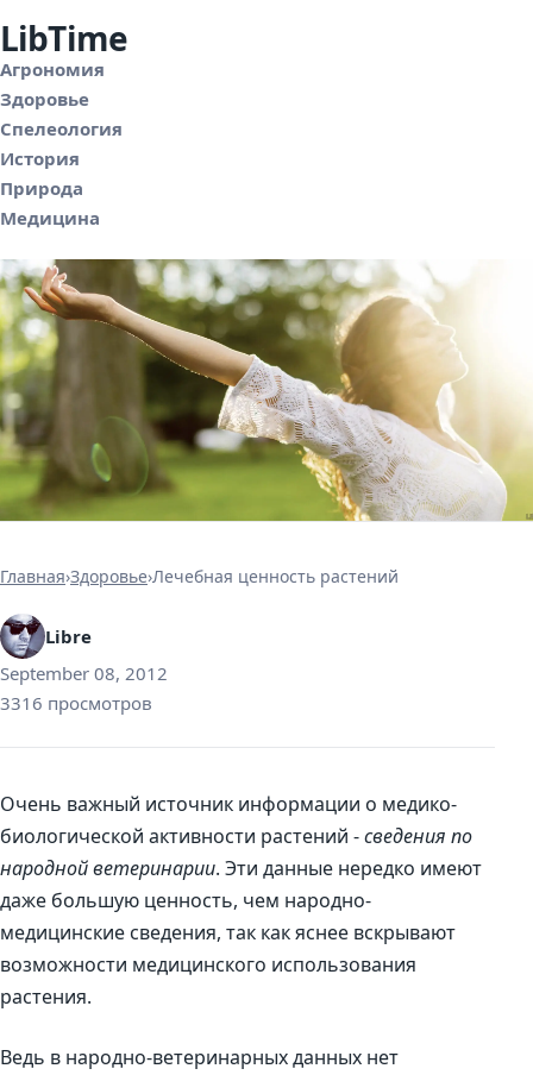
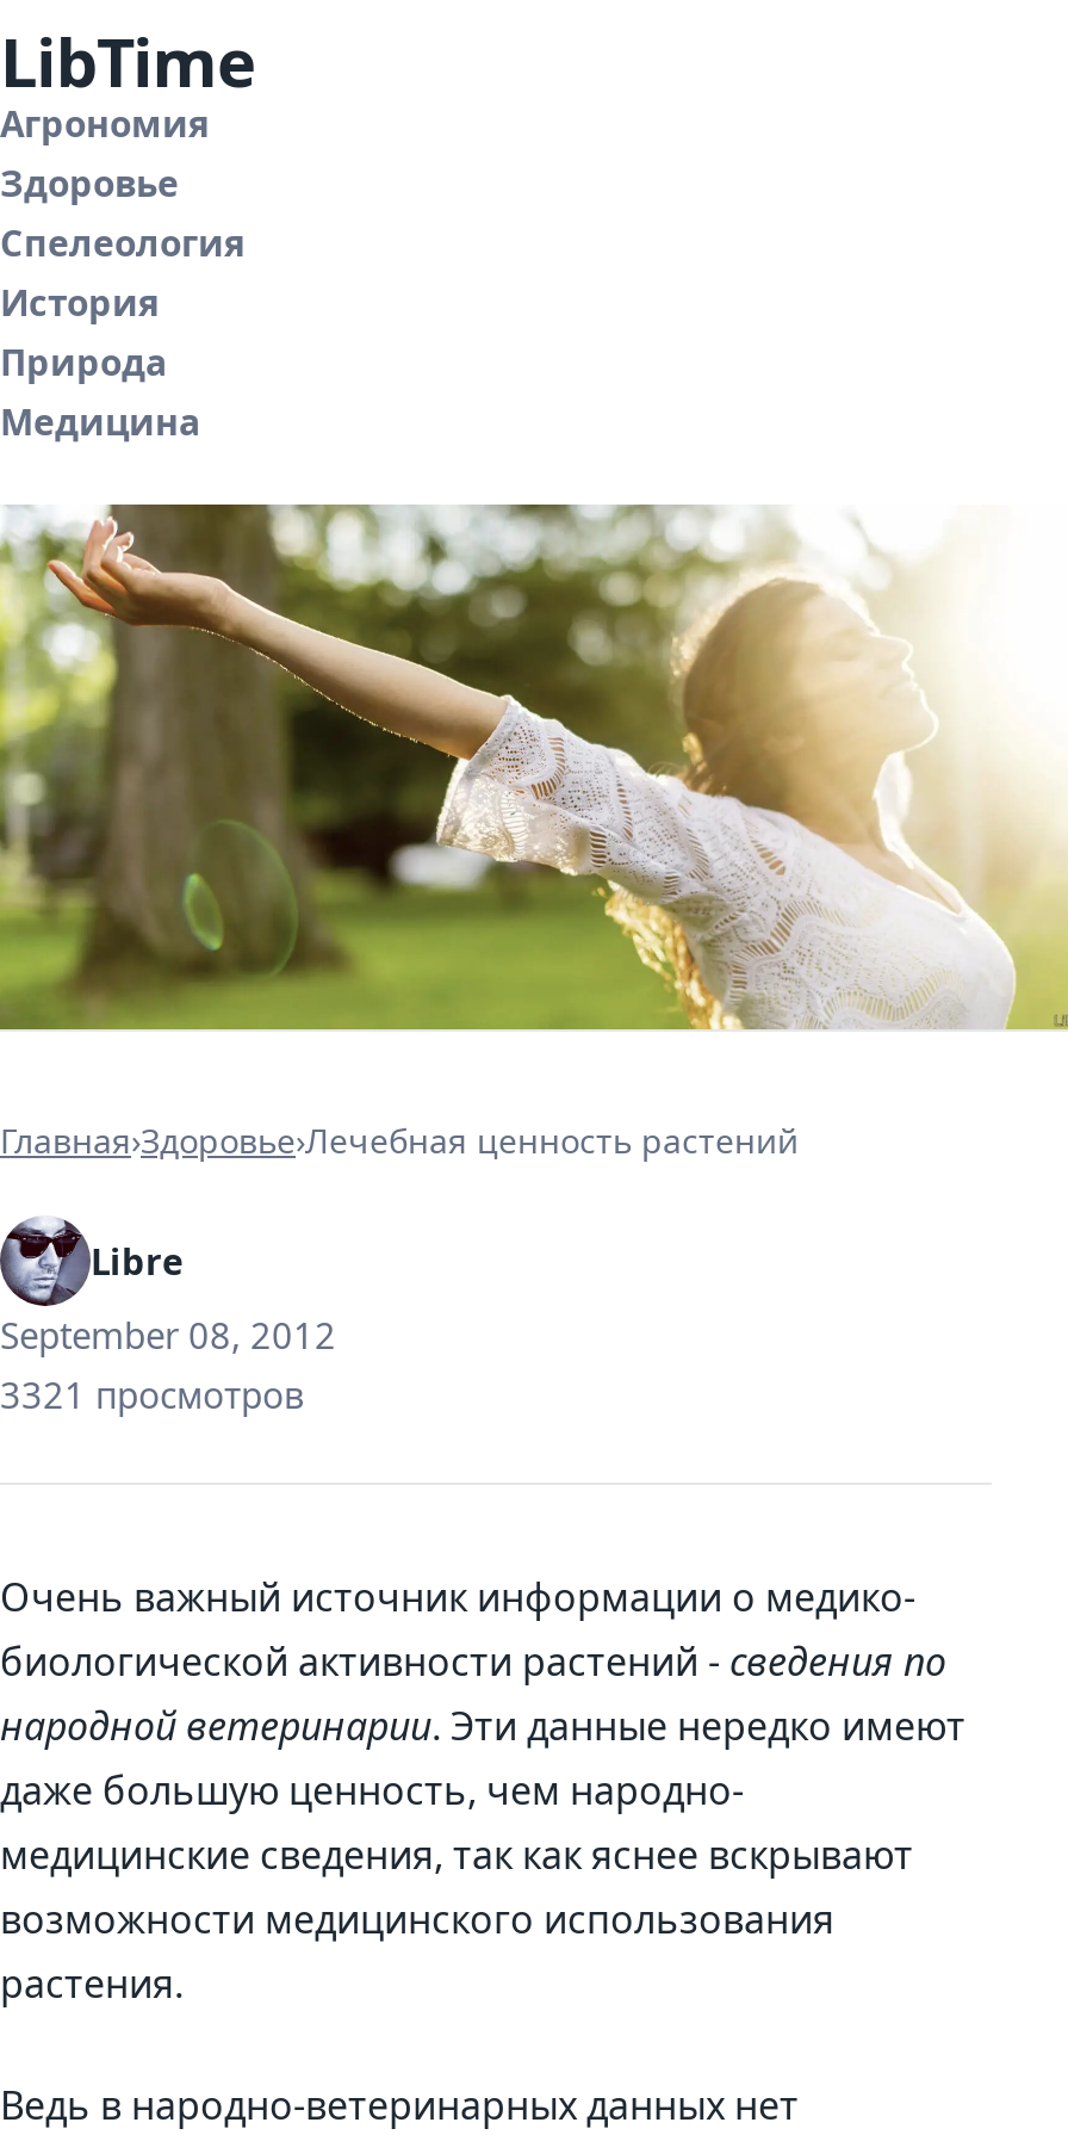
- 3316 просмотров
+ 3321 просмотров
